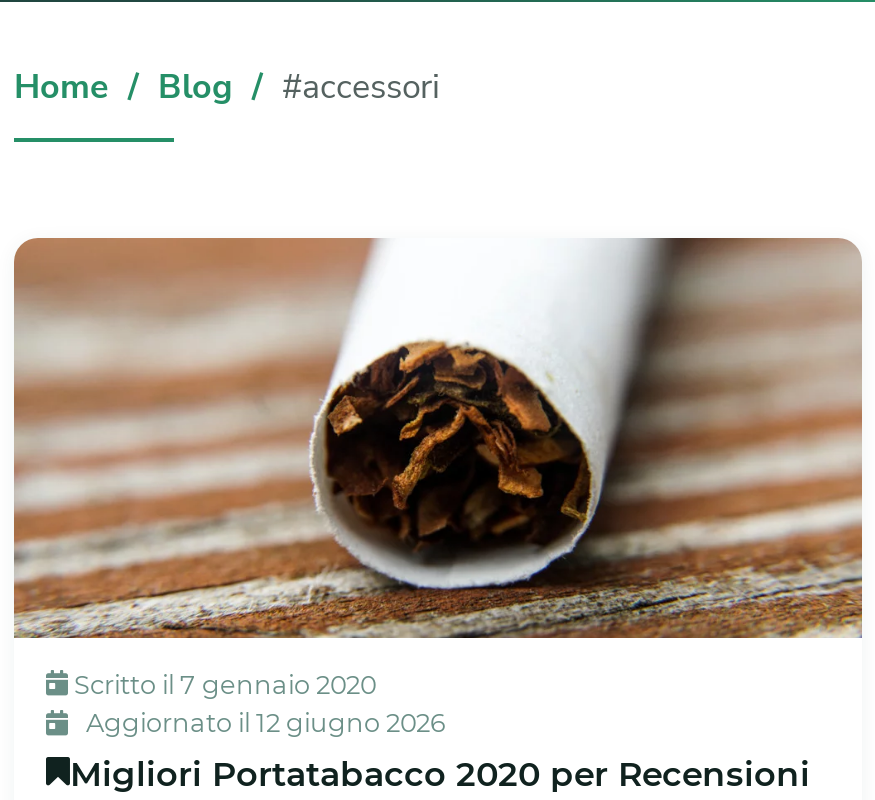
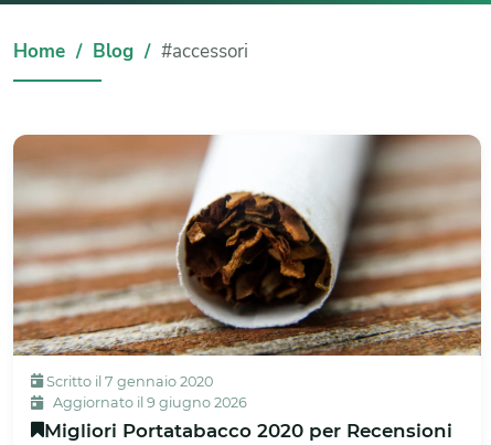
- Aggiornato il 12 giugno 2026
+ Aggiornato il 9 giugno 2026
